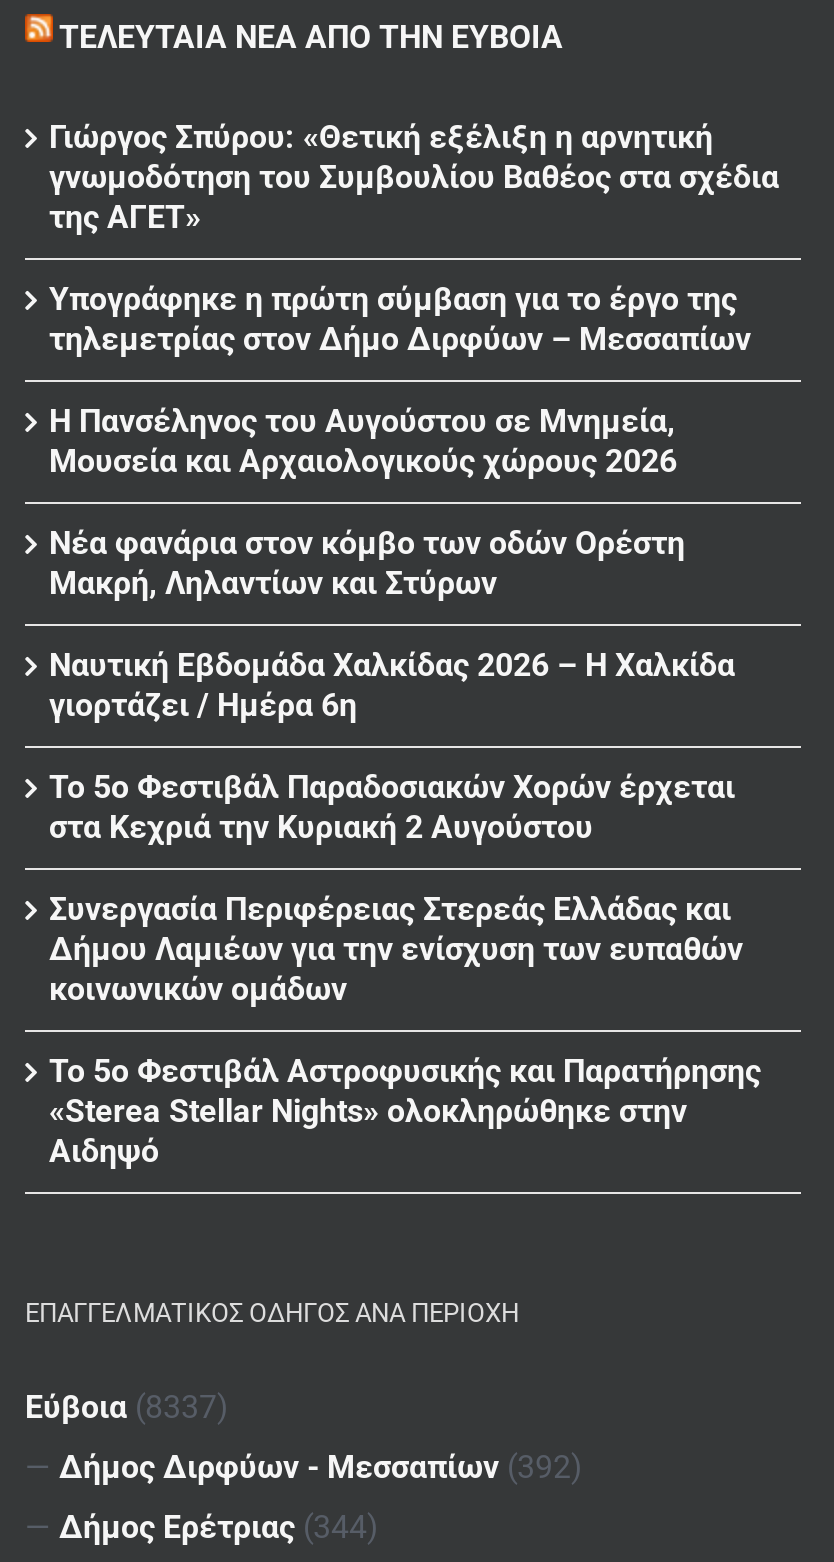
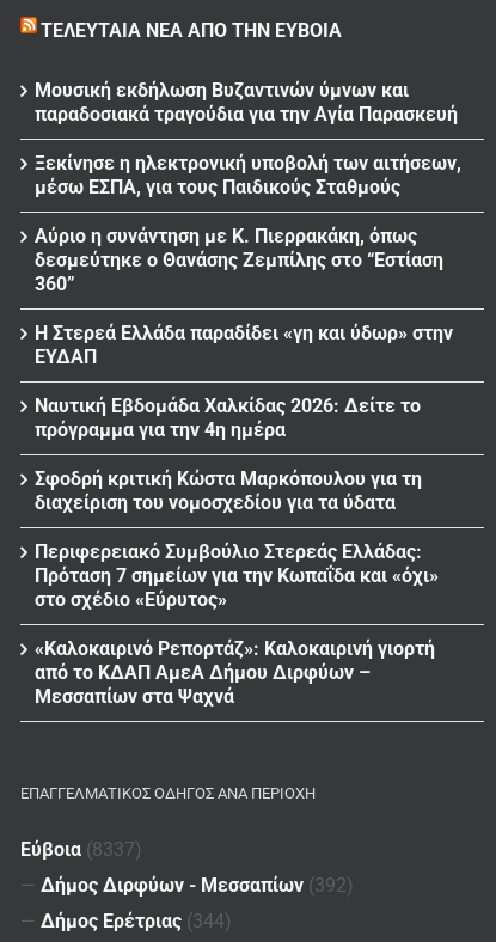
- Γιώργος Σπύρου: «Θετική εξέλιξη η αρνητική
- γνωμοδότηση του Συμβουλίου Βαθέος στα σχέδια
- της ΑΓΕΤ»
+ Μουσική εκδήλωση Βυζαντινών ύμνων και
+ παραδοσιακά τραγούδια για την Αγία Παρασκευή

- Υπογράφηκε η πρώτη σύμβαση για το έργο της
- τηλεμετρίας στον Δήμο Διρφύων – Μεσσαπίων
+ Ξεκίνησε η ηλεκτρονική υποβολή των αιτήσεων,
+ μέσω ΕΣΠΑ, για τους Παιδικούς Σταθμούς

- Η Πανσέληνος του Αυγούστου σε Μνημεία,
- Μουσεία και Αρχαιολογικούς χώρους 2026
+ Αύριο η συνάντηση με Κ. Πιερρακάκη, όπως
+ δεσμεύτηκε ο Θανάσης Ζεμπίλης στο “Εστίαση
+ 360”

- Νέα φανάρια στον κόμβο των οδών Ορέστη
- Μακρή, Ληλαντίων και Στύρων
+ Η Στερεά Ελλάδα παραδίδει «γη και ύδωρ» στην
+ ΕΥΔΑΠ

- Ναυτική Εβδομάδα Χαλκίδας 2026 – Η Χαλκίδα
- γιορτάζει / Ημέρα 6η
+ Ναυτική Εβδομάδα Χαλκίδας 2026: Δείτε το
+ πρόγραμμα για την 4η ημέρα

- Το 5ο Φεστιβάλ Παραδοσιακών Χορών έρχεται
- στα Κεχριά την Κυριακή 2 Αυγούστου
+ Σφοδρή κριτική Κώστα Μαρκόπουλου για τη
+ διαχείριση του νομοσχεδίου για τα ύδατα

- Συνεργασία Περιφέρειας Στερεάς Ελλάδας και
- Δήμου Λαμιέων για την ενίσχυση των ευπαθών
- κοινωνικών ομάδων
+ Περιφερειακό Συμβούλιο Στερεάς Ελλάδας:
+ Πρόταση 7 σημείων για την Κωπαΐδα και «όχι»
+ στο σχέδιο «Εύρυτος»

- Το 5ο Φεστιβάλ Αστροφυσικής και Παρατήρησης
- «Sterea Stellar Nights» ολοκληρώθηκε στην
- Αιδηψό
+ «Καλοκαιρινό Ρεπορτάζ»: Καλοκαιρινή γιορτή
+ από το ΚΔΑΠ ΑμεΑ Δήμου Διρφύων –
+ Μεσσαπίων στα Ψαχνά
